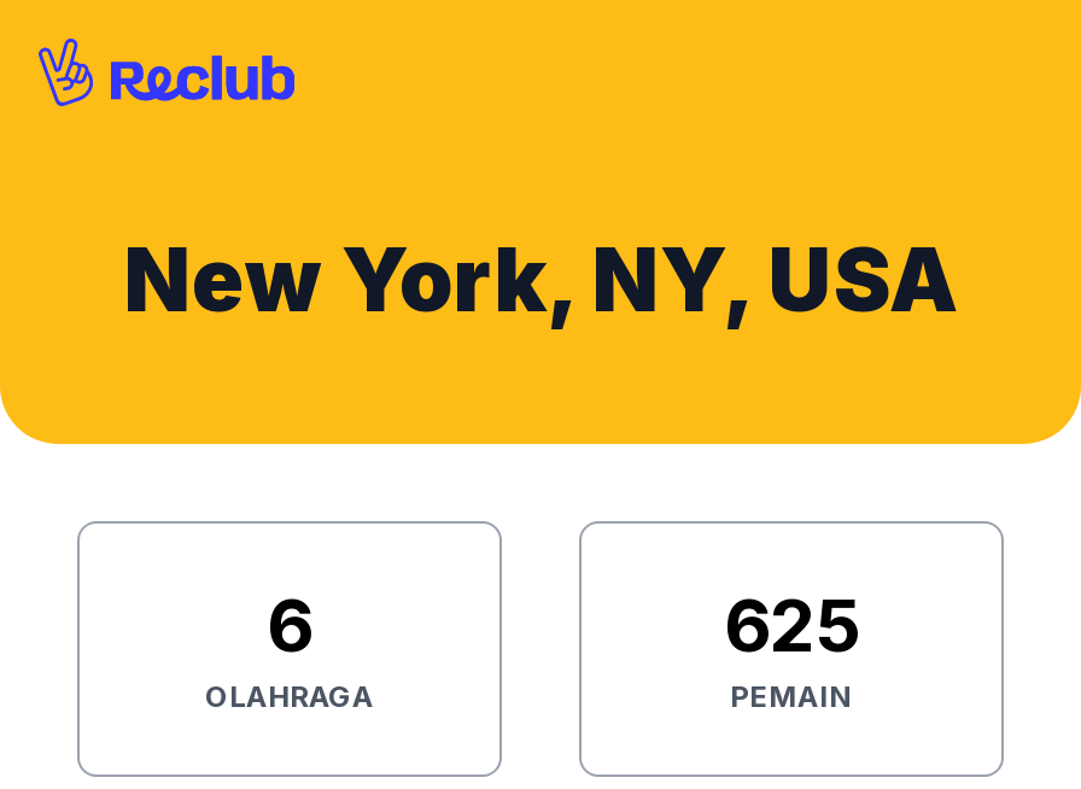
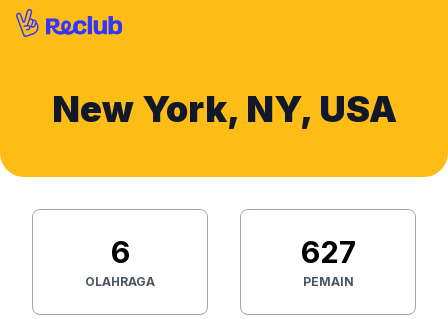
- 625
+ 627
